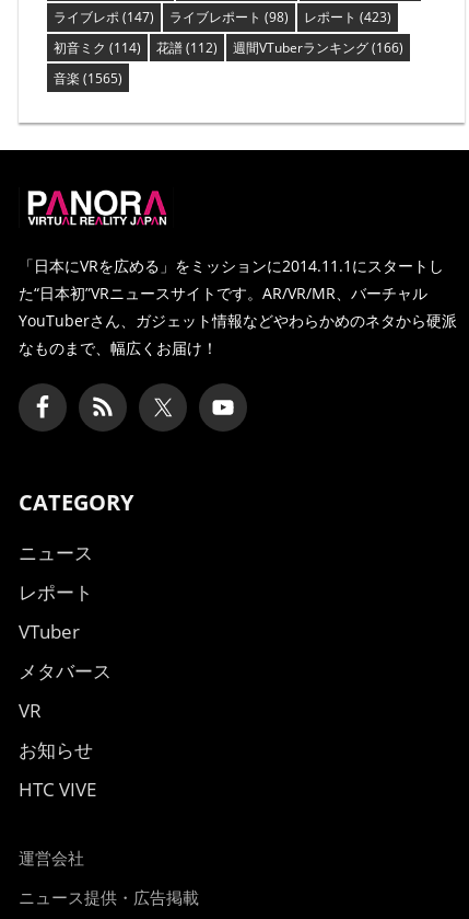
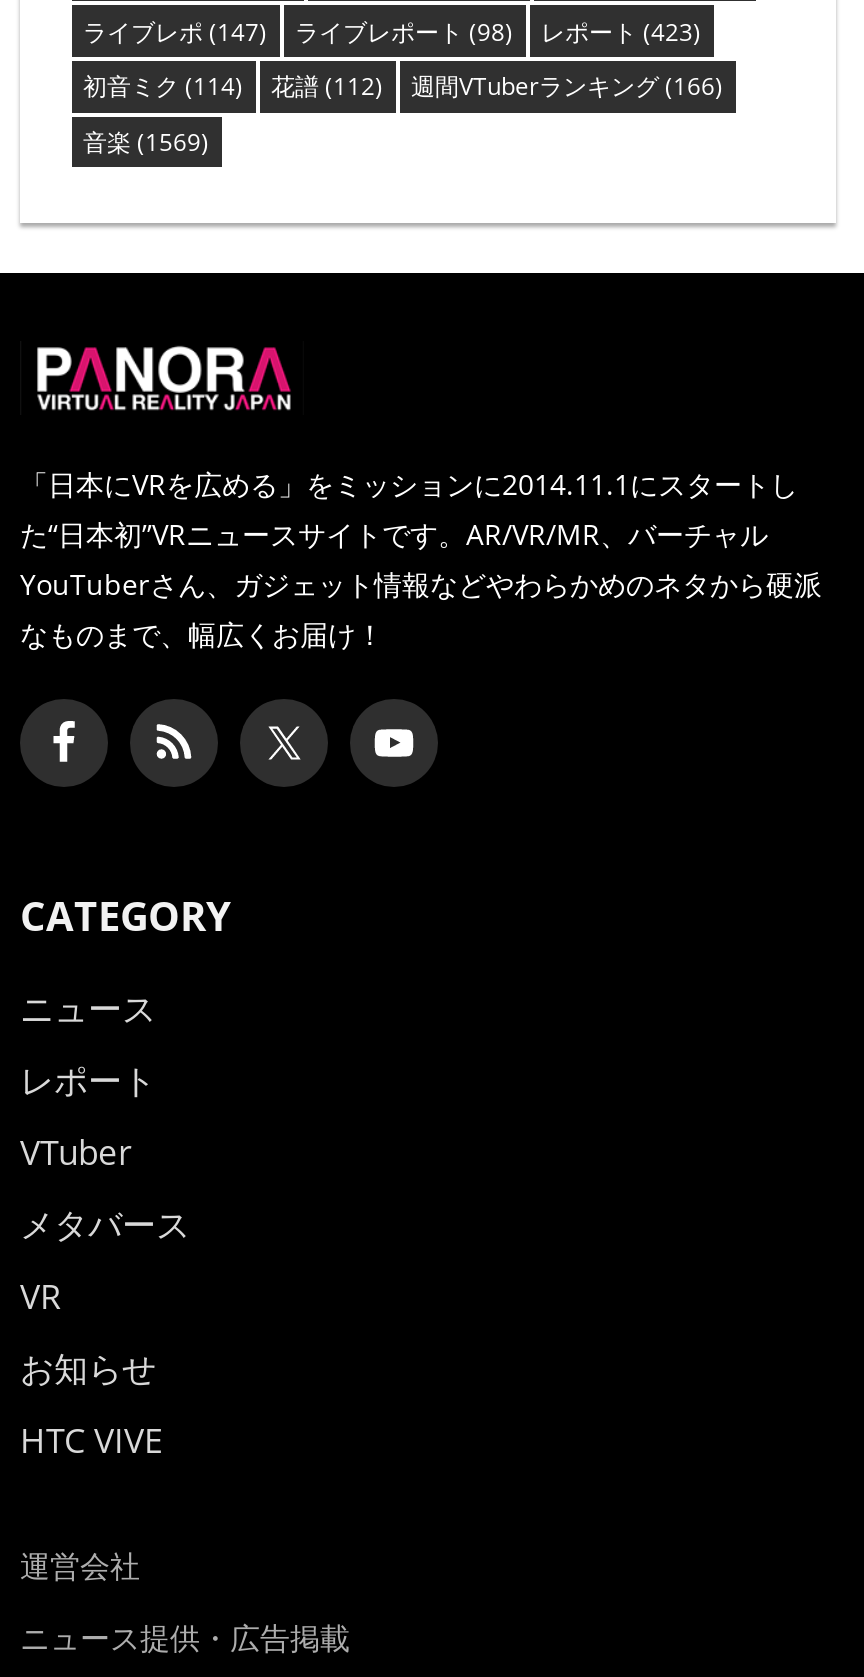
- 音楽(1565)
+ 音楽(1569)
